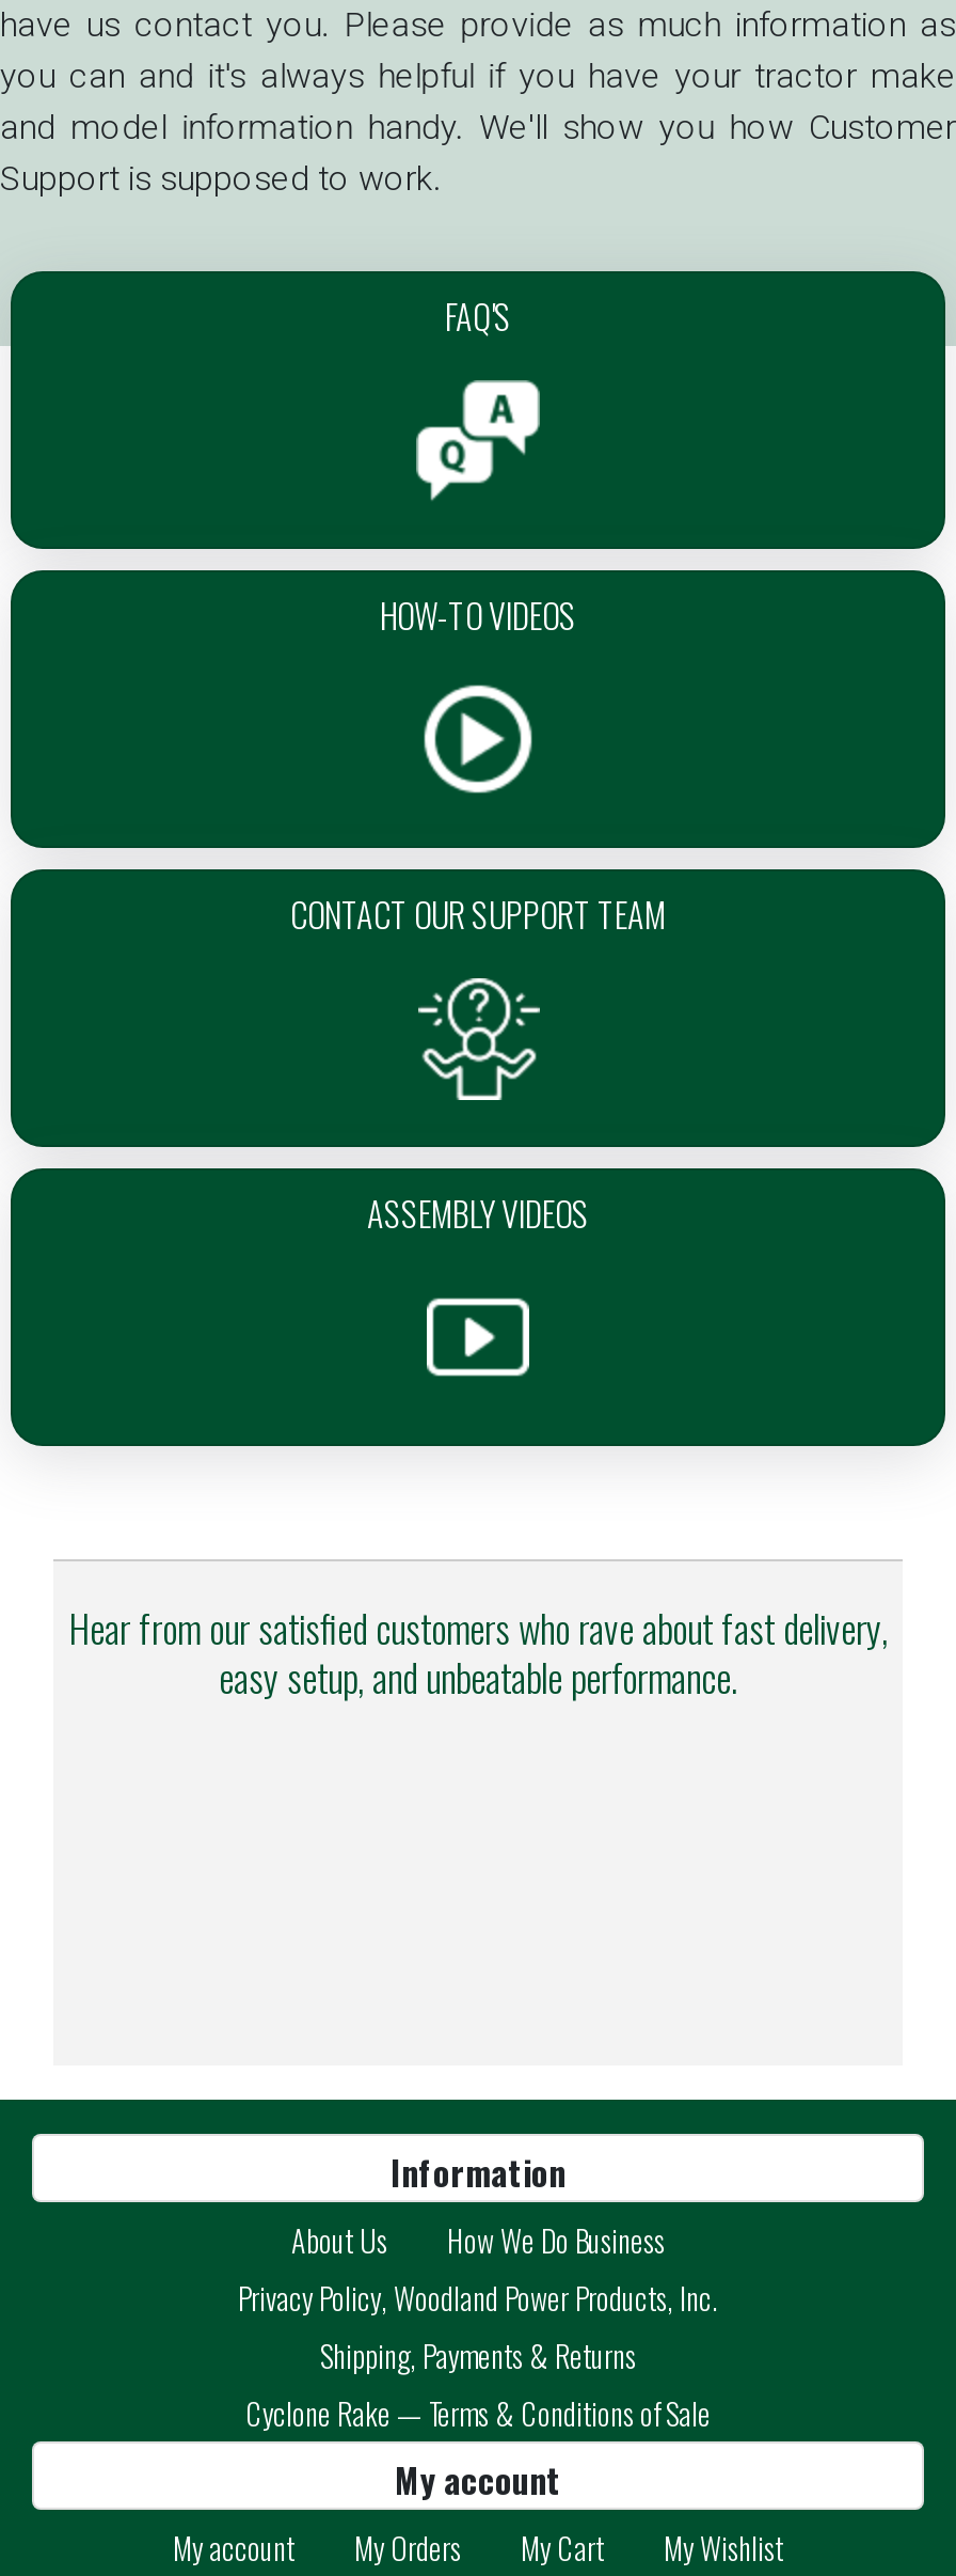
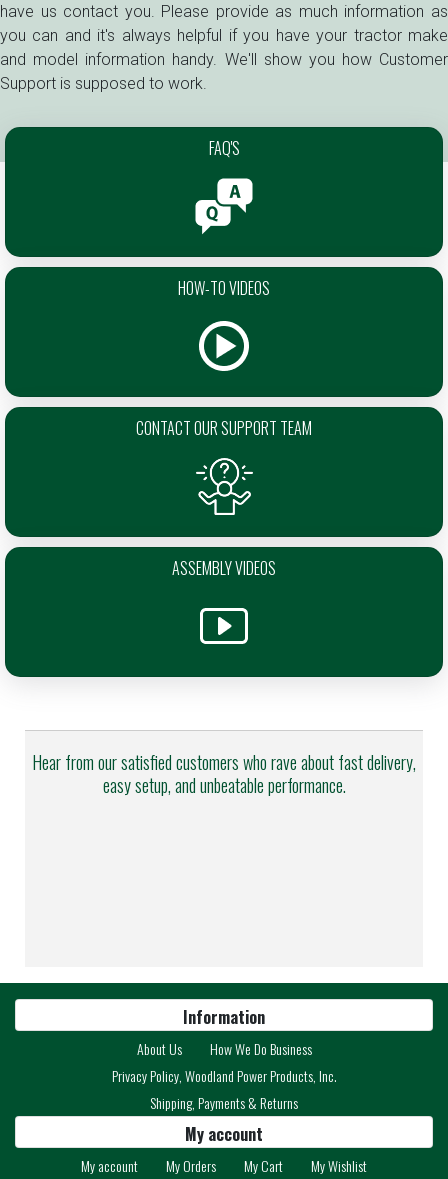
- Cyclone Rake — Terms & Conditions of Sale
